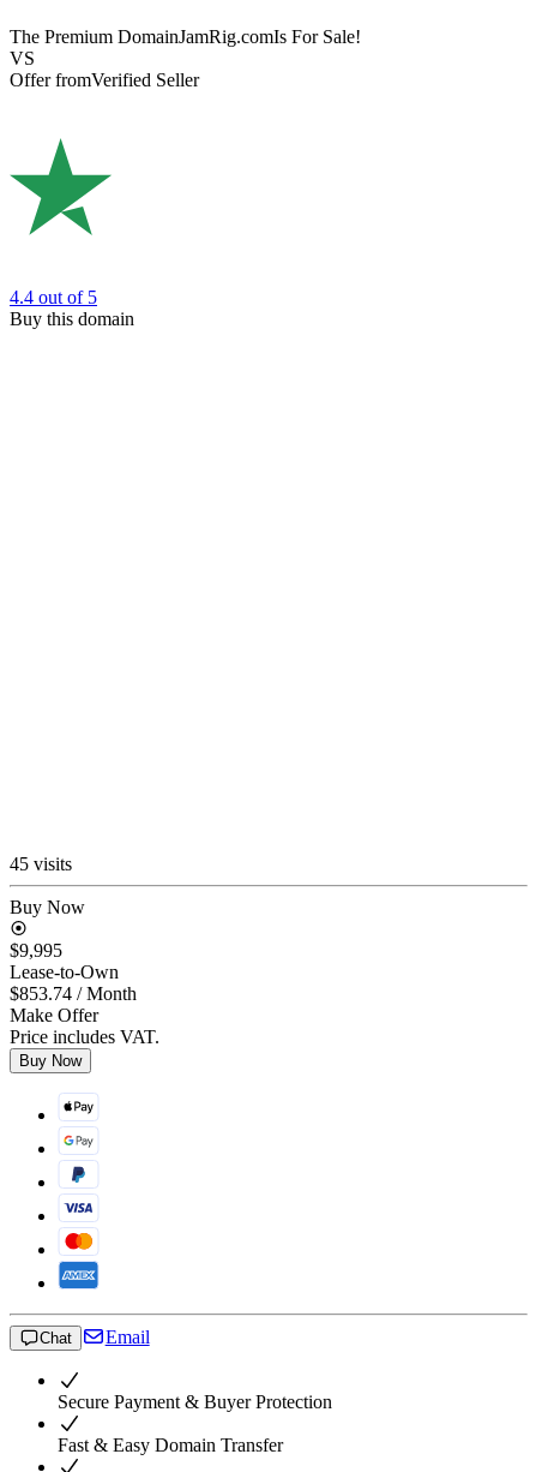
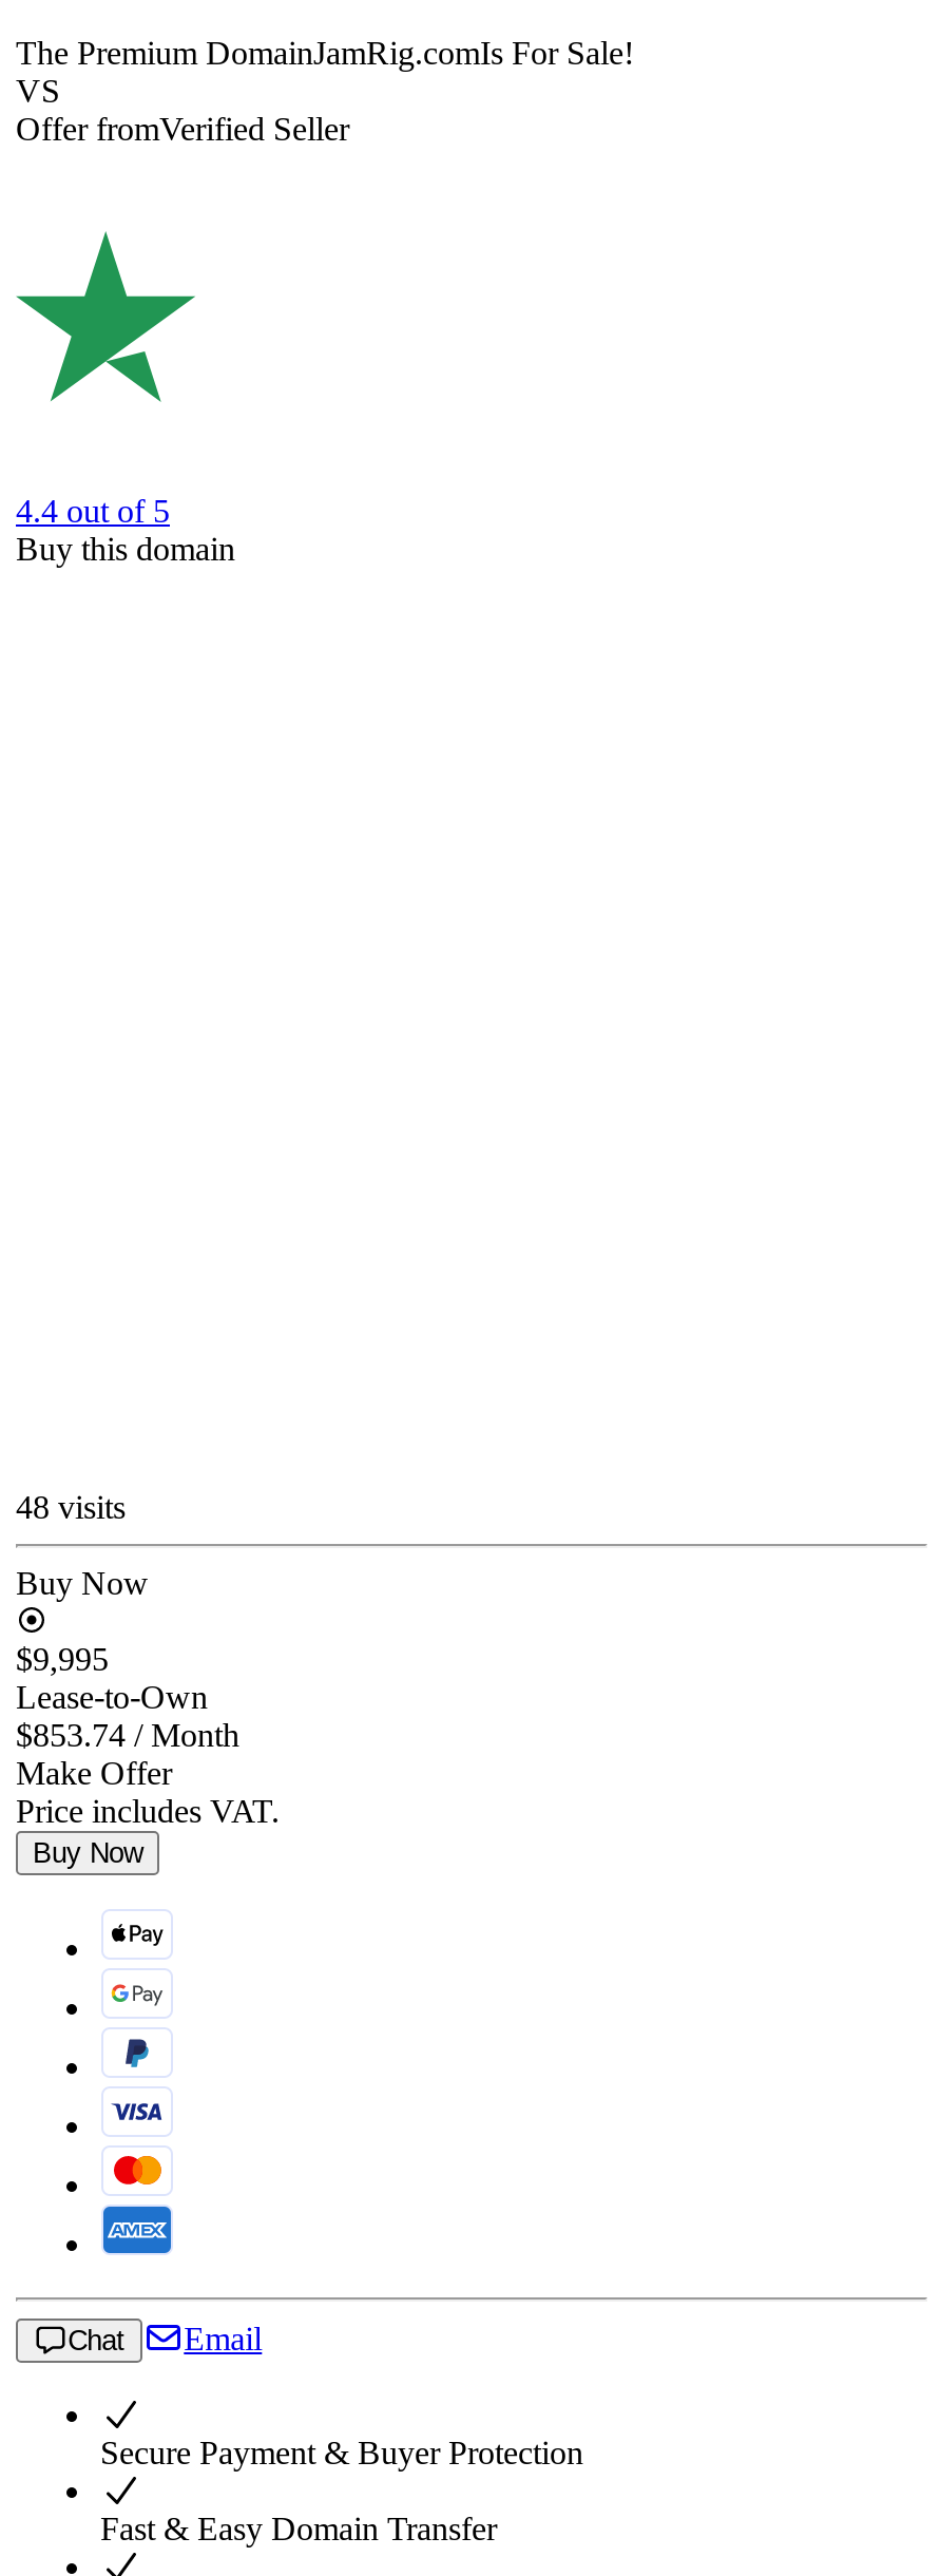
- 45 visits
+ 48 visits
